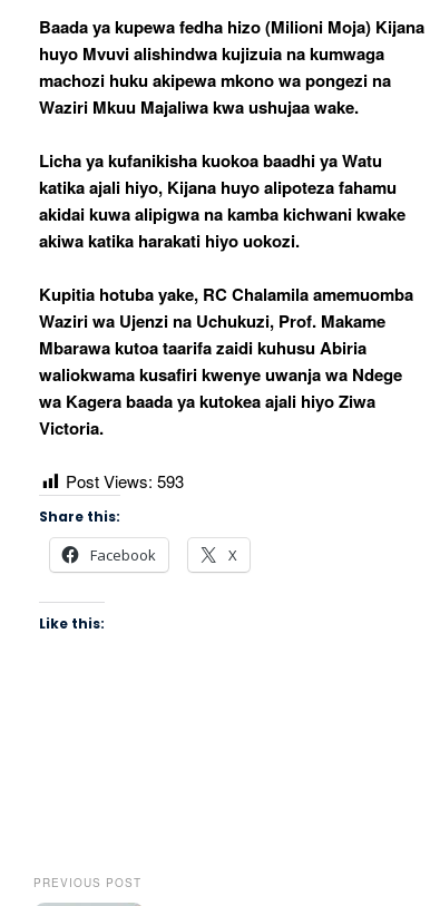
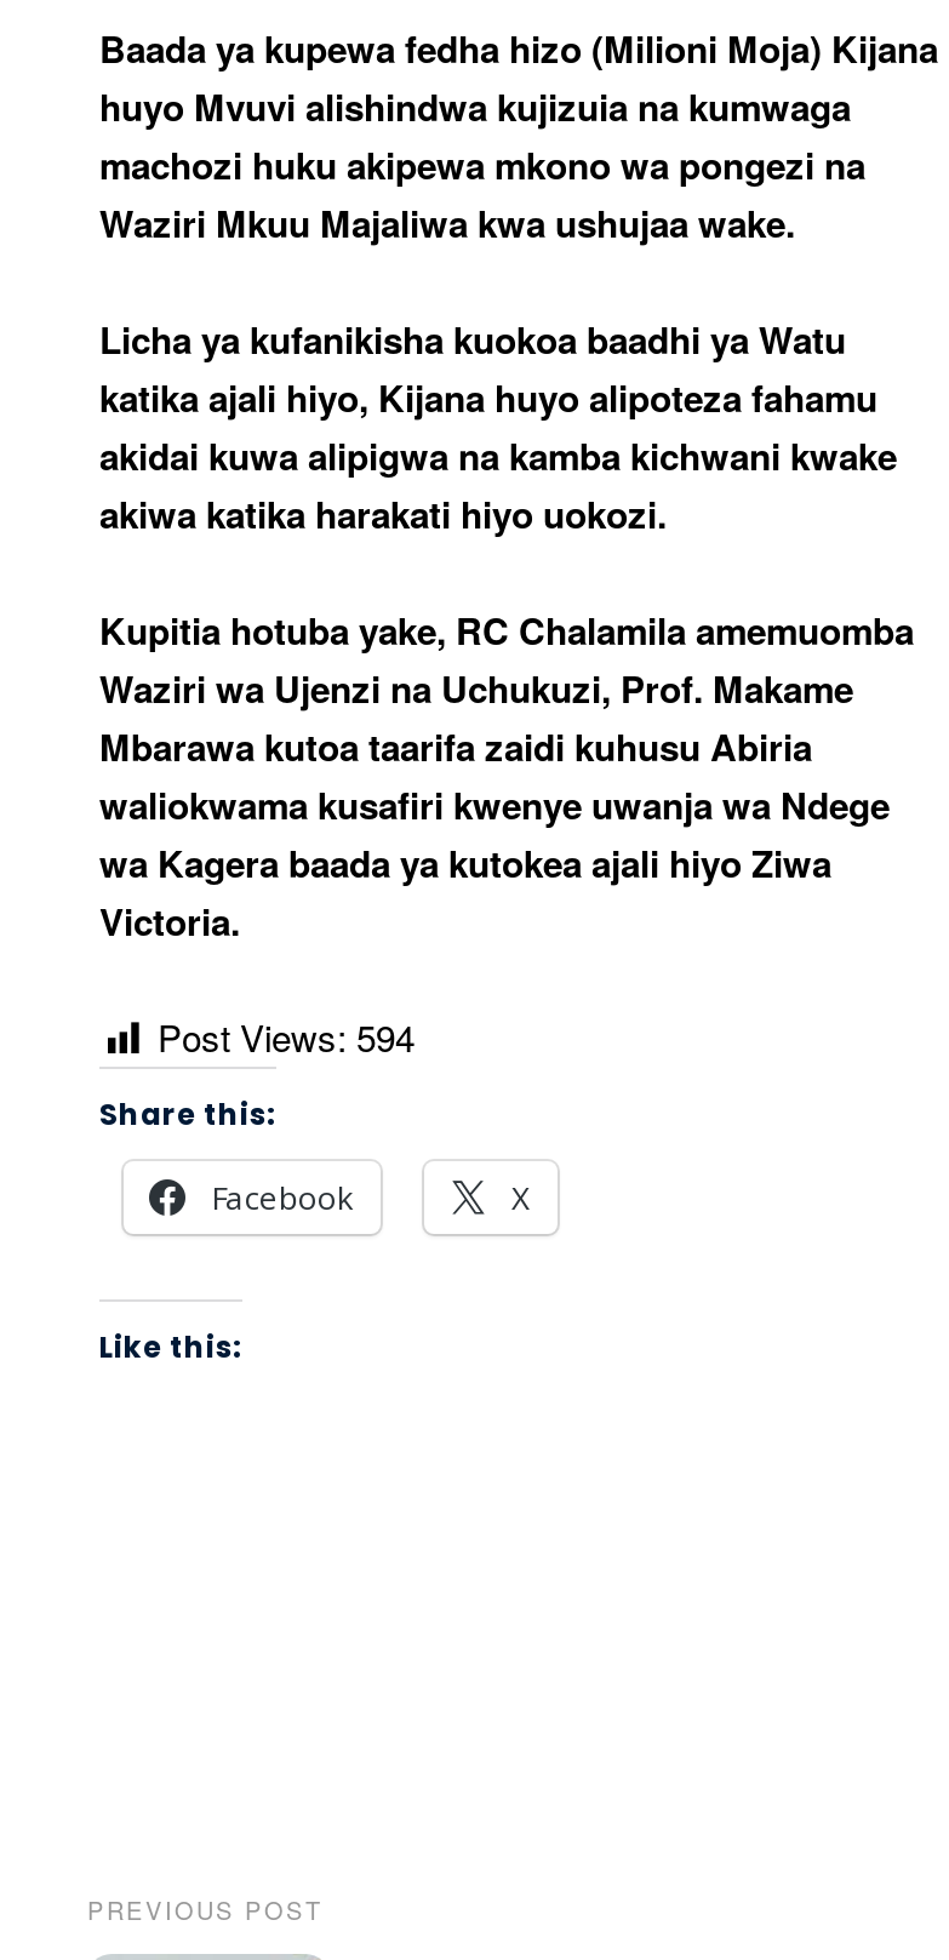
- Post Views: 593
+ Post Views: 594
